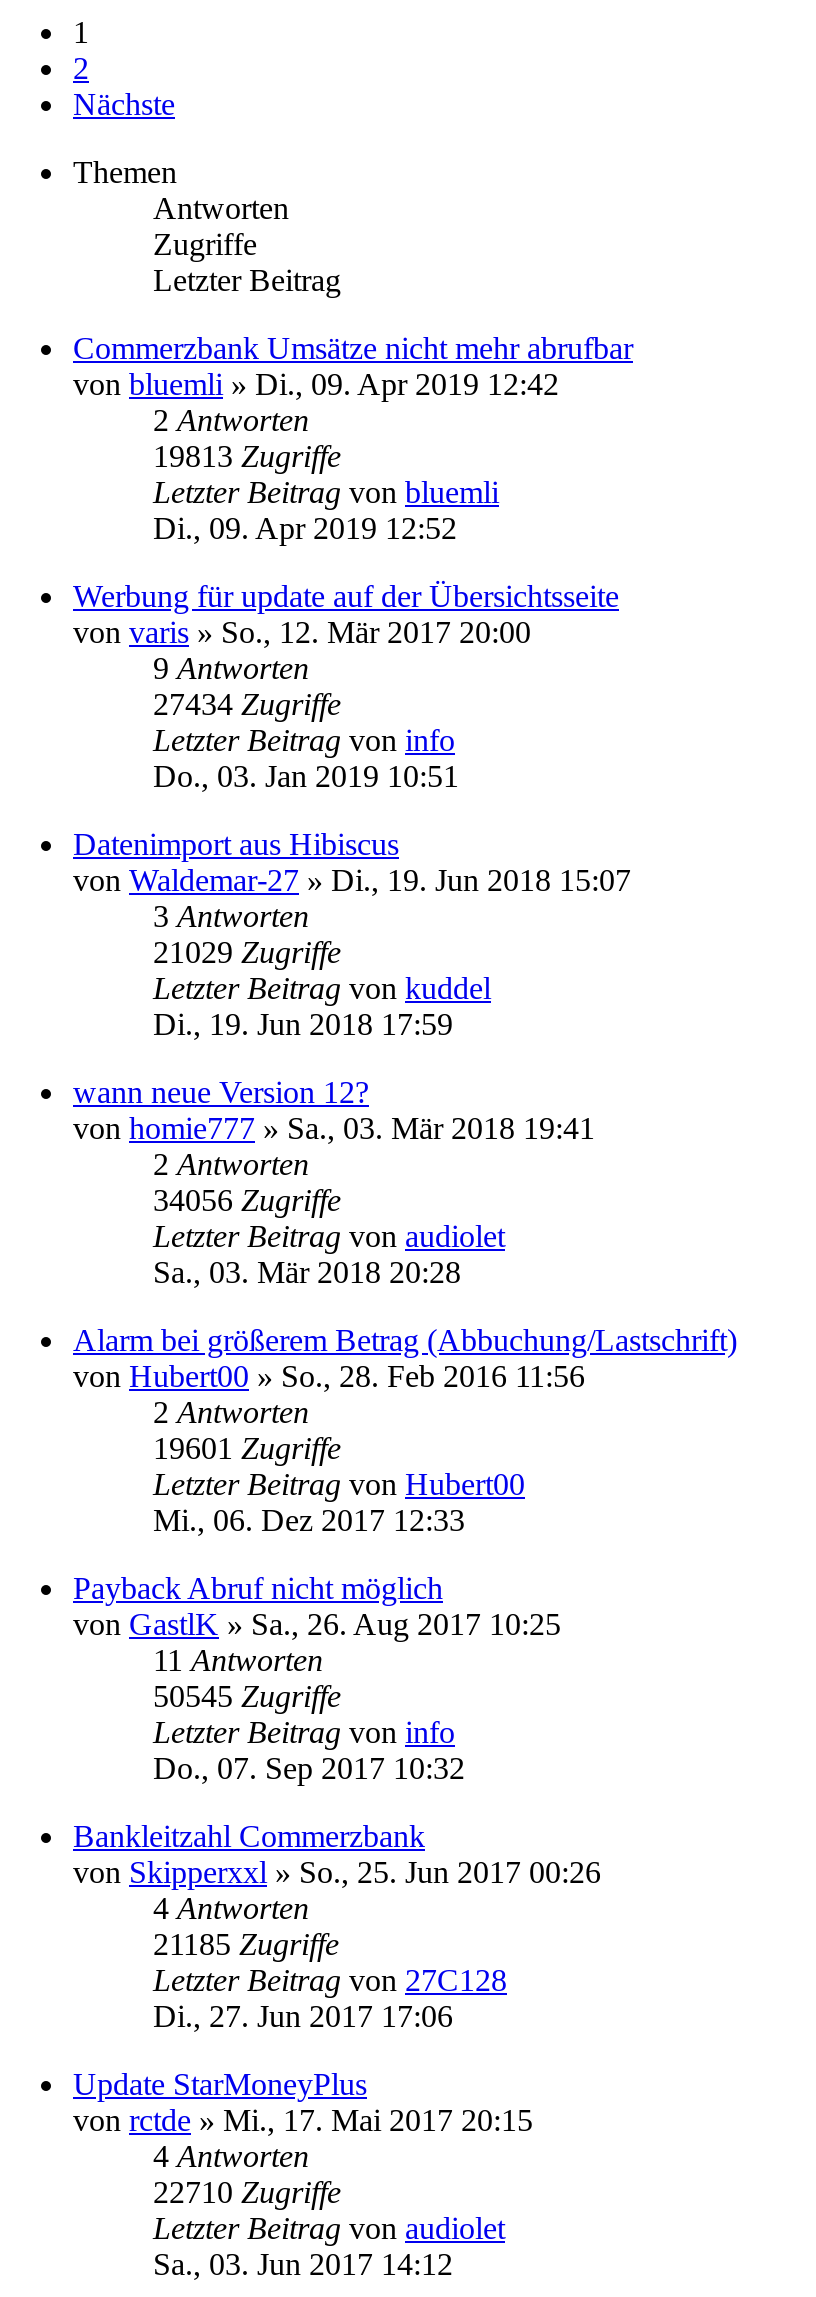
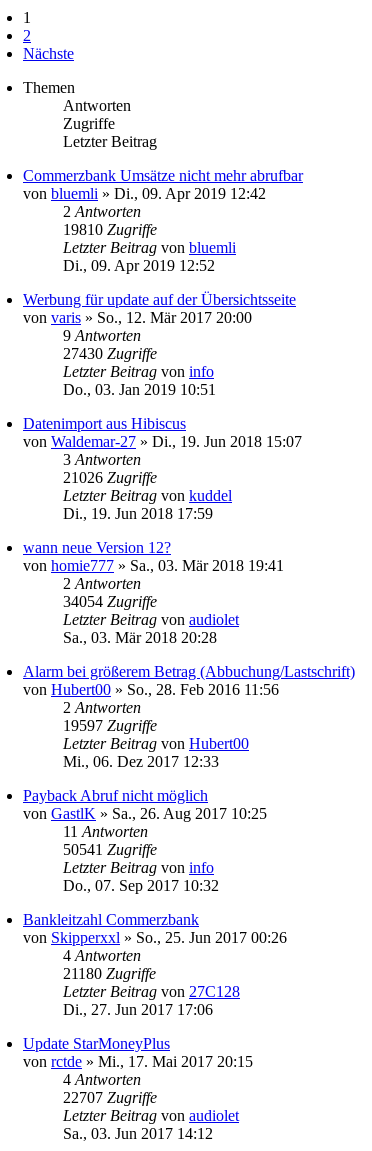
- 19813 Zugriffe
+ 19810 Zugriffe

- 27434 Zugriffe
+ 27430 Zugriffe

- 21029 Zugriffe
+ 21026 Zugriffe

- 34056 Zugriffe
+ 34054 Zugriffe

- 19601 Zugriffe
+ 19597 Zugriffe

- 50545 Zugriffe
+ 50541 Zugriffe

- 21185 Zugriffe
+ 21180 Zugriffe

- 22710 Zugriffe
+ 22707 Zugriffe
